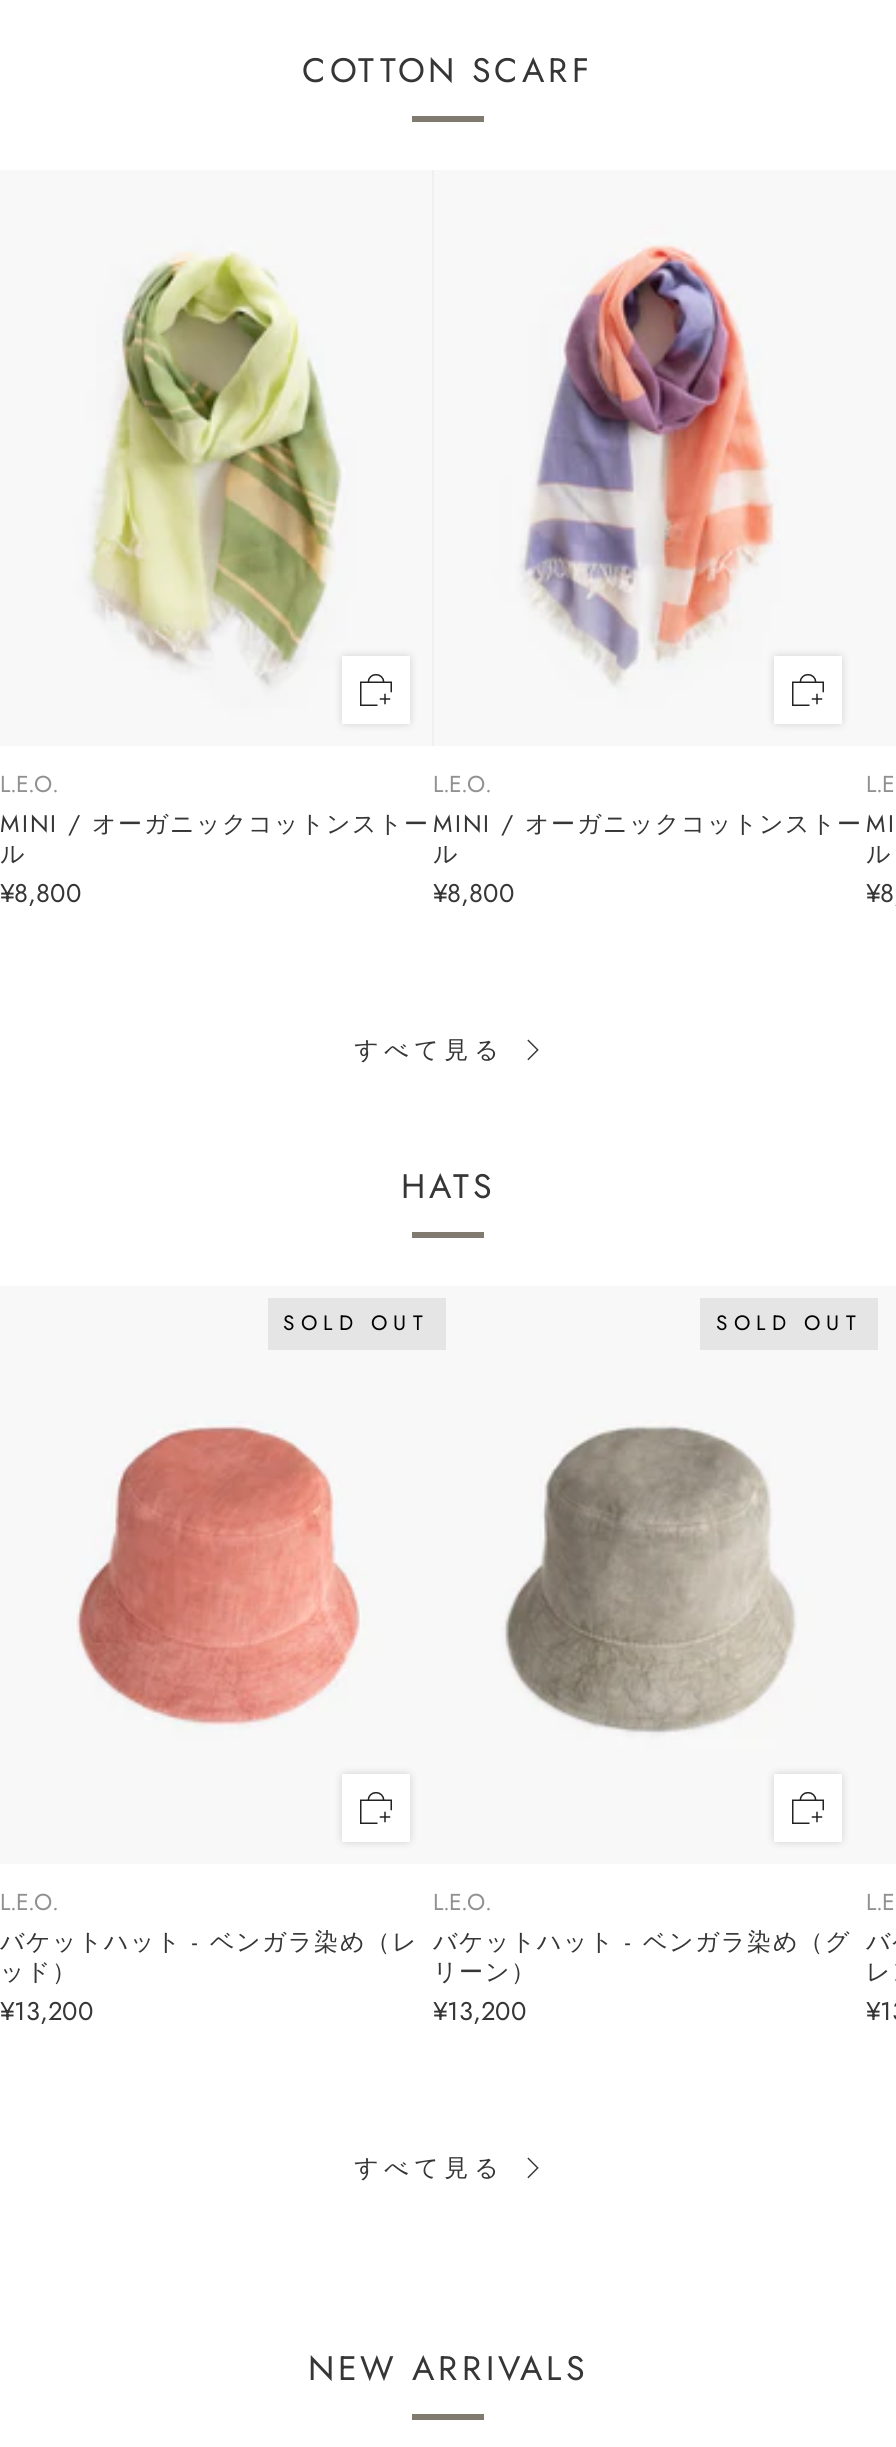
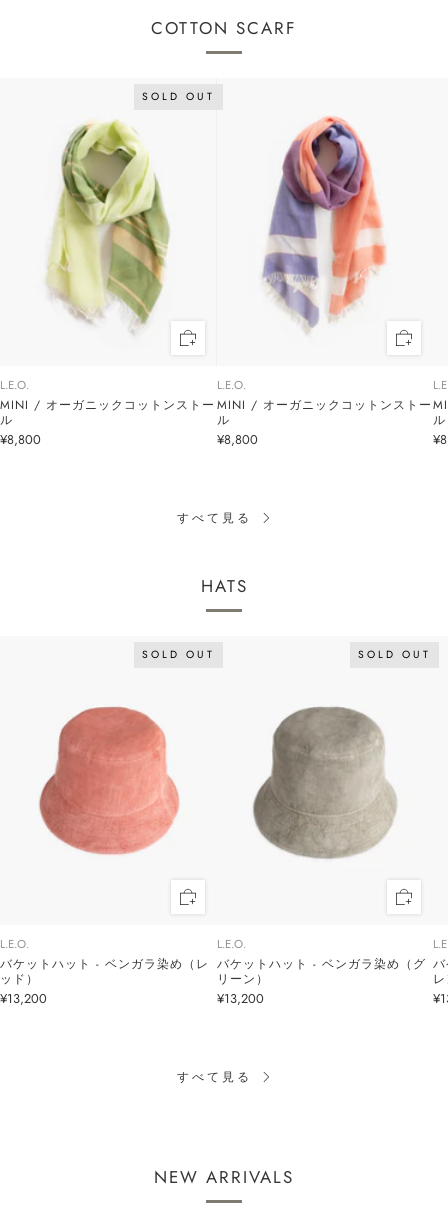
+ SOLD OUT
